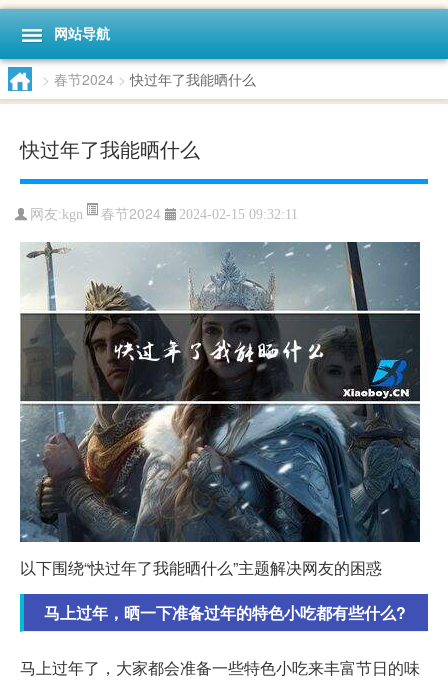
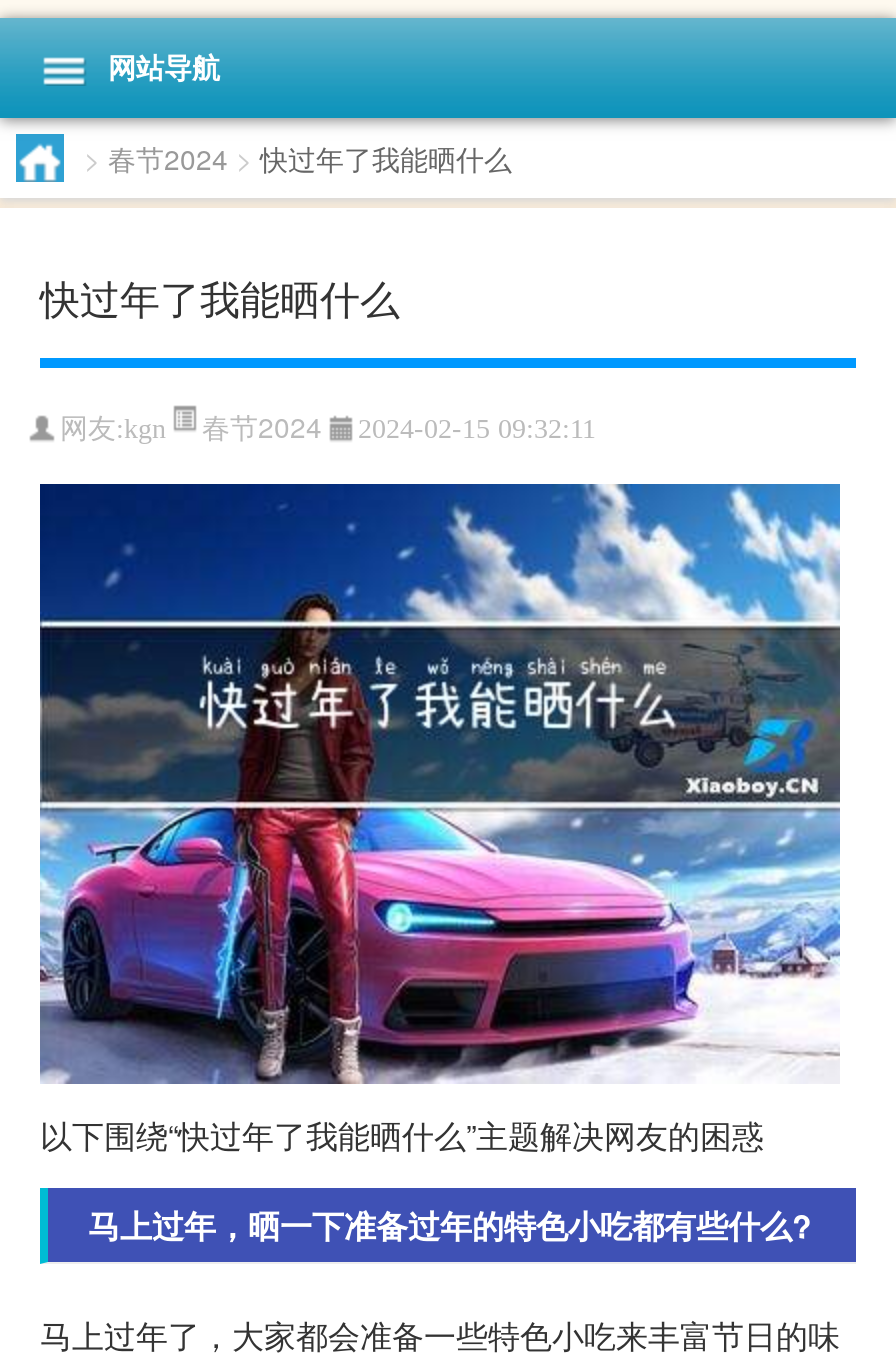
- [image]
+ [image]
